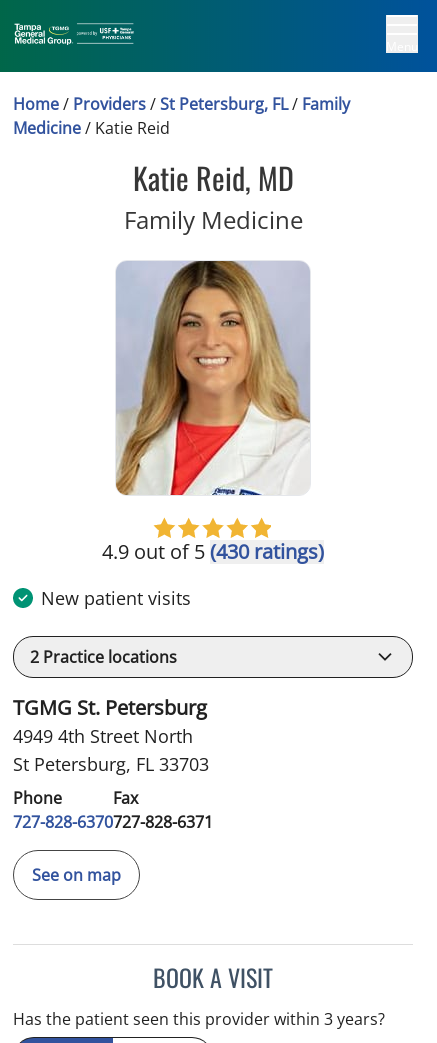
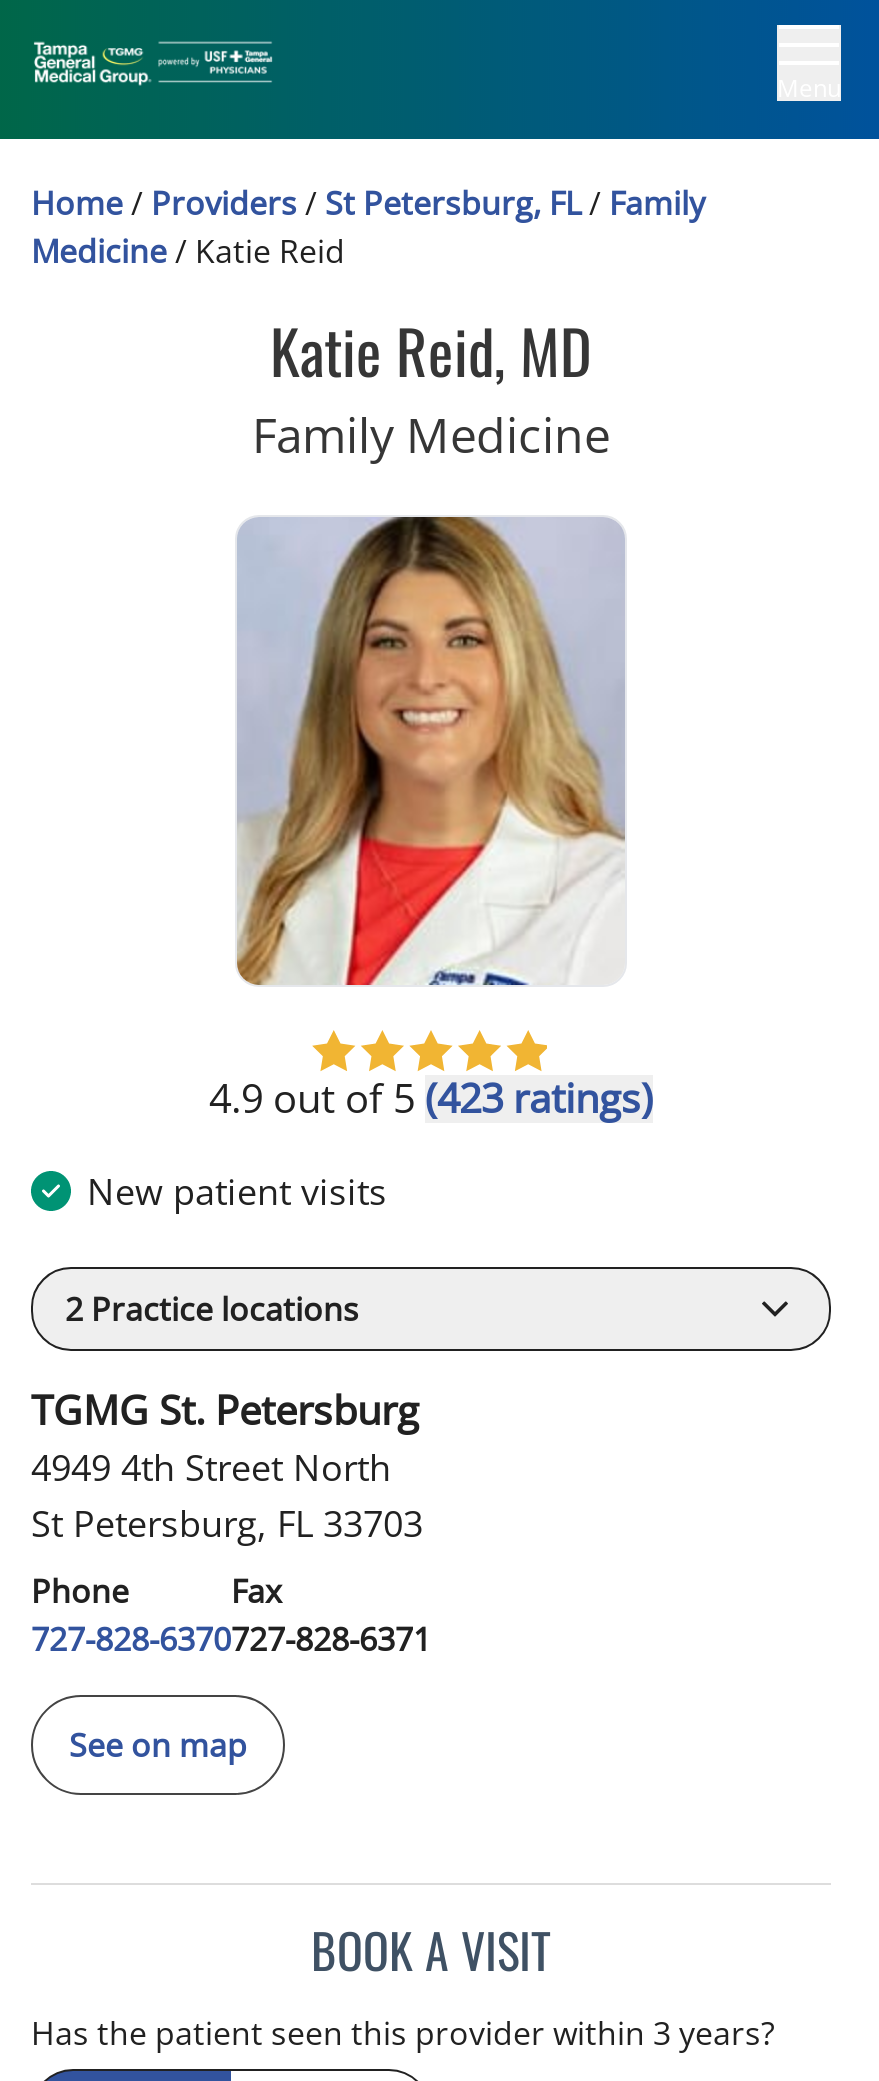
- 4.9 out of 5 (430 ratings)
+ 4.9 out of 5 (423 ratings)
